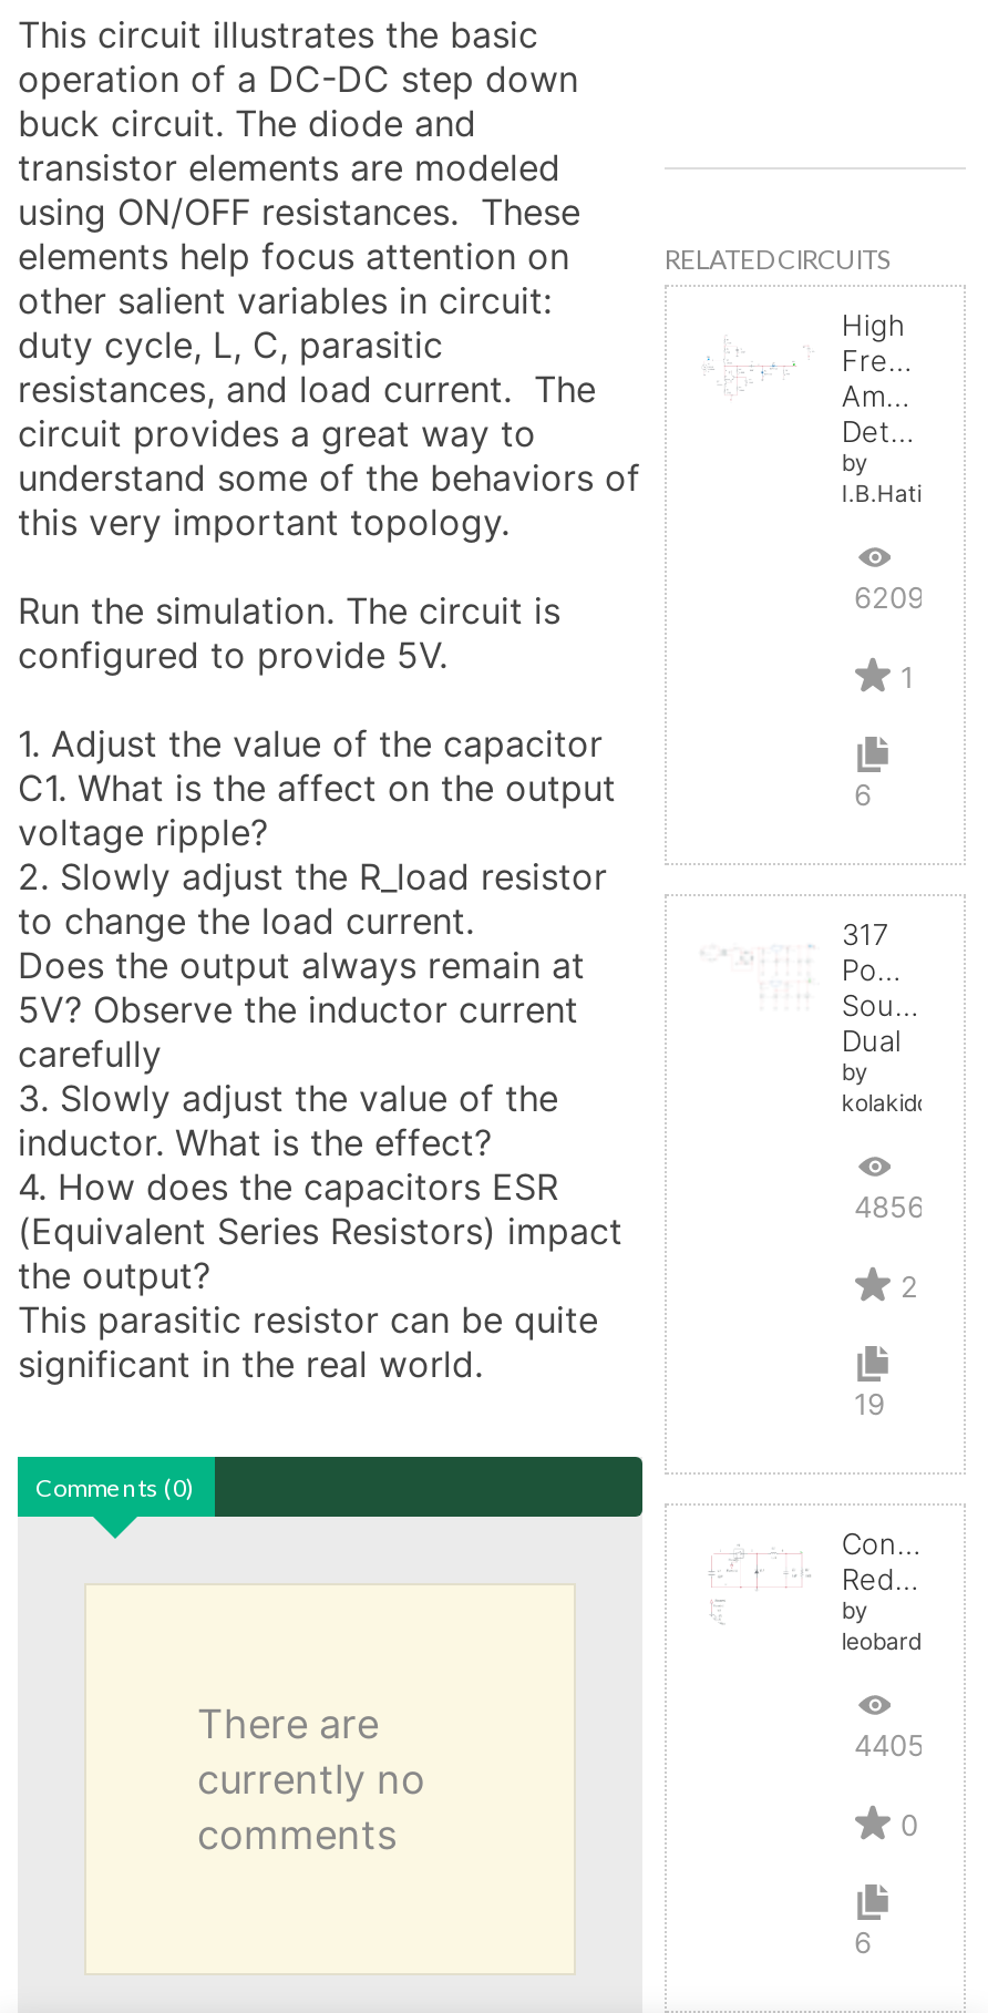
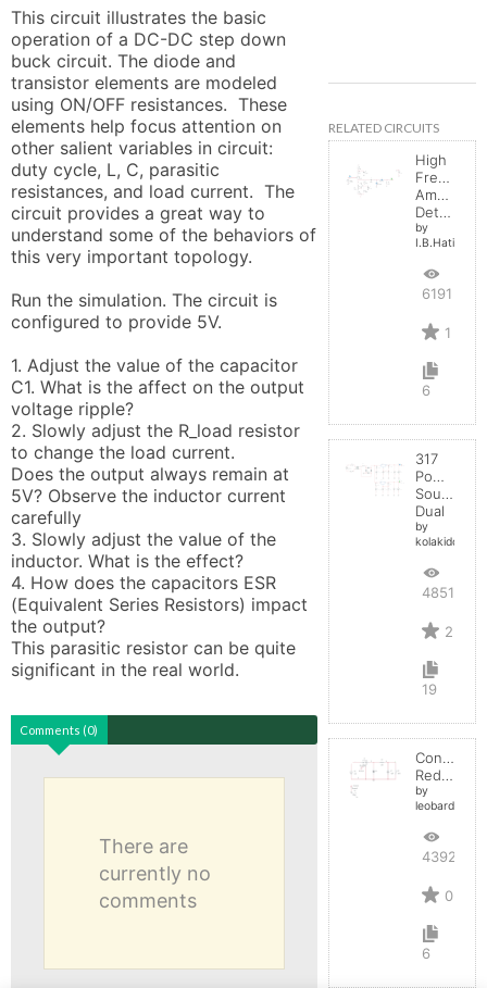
- 6209
+ 6191

- 4856
+ 4851

- 4405
+ 4392
